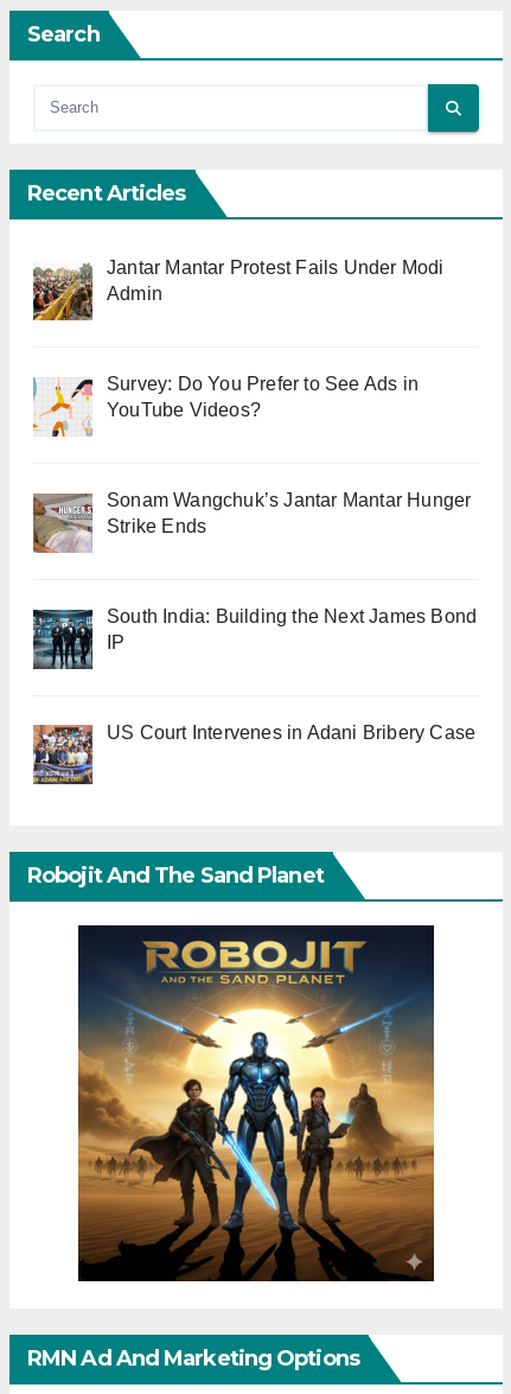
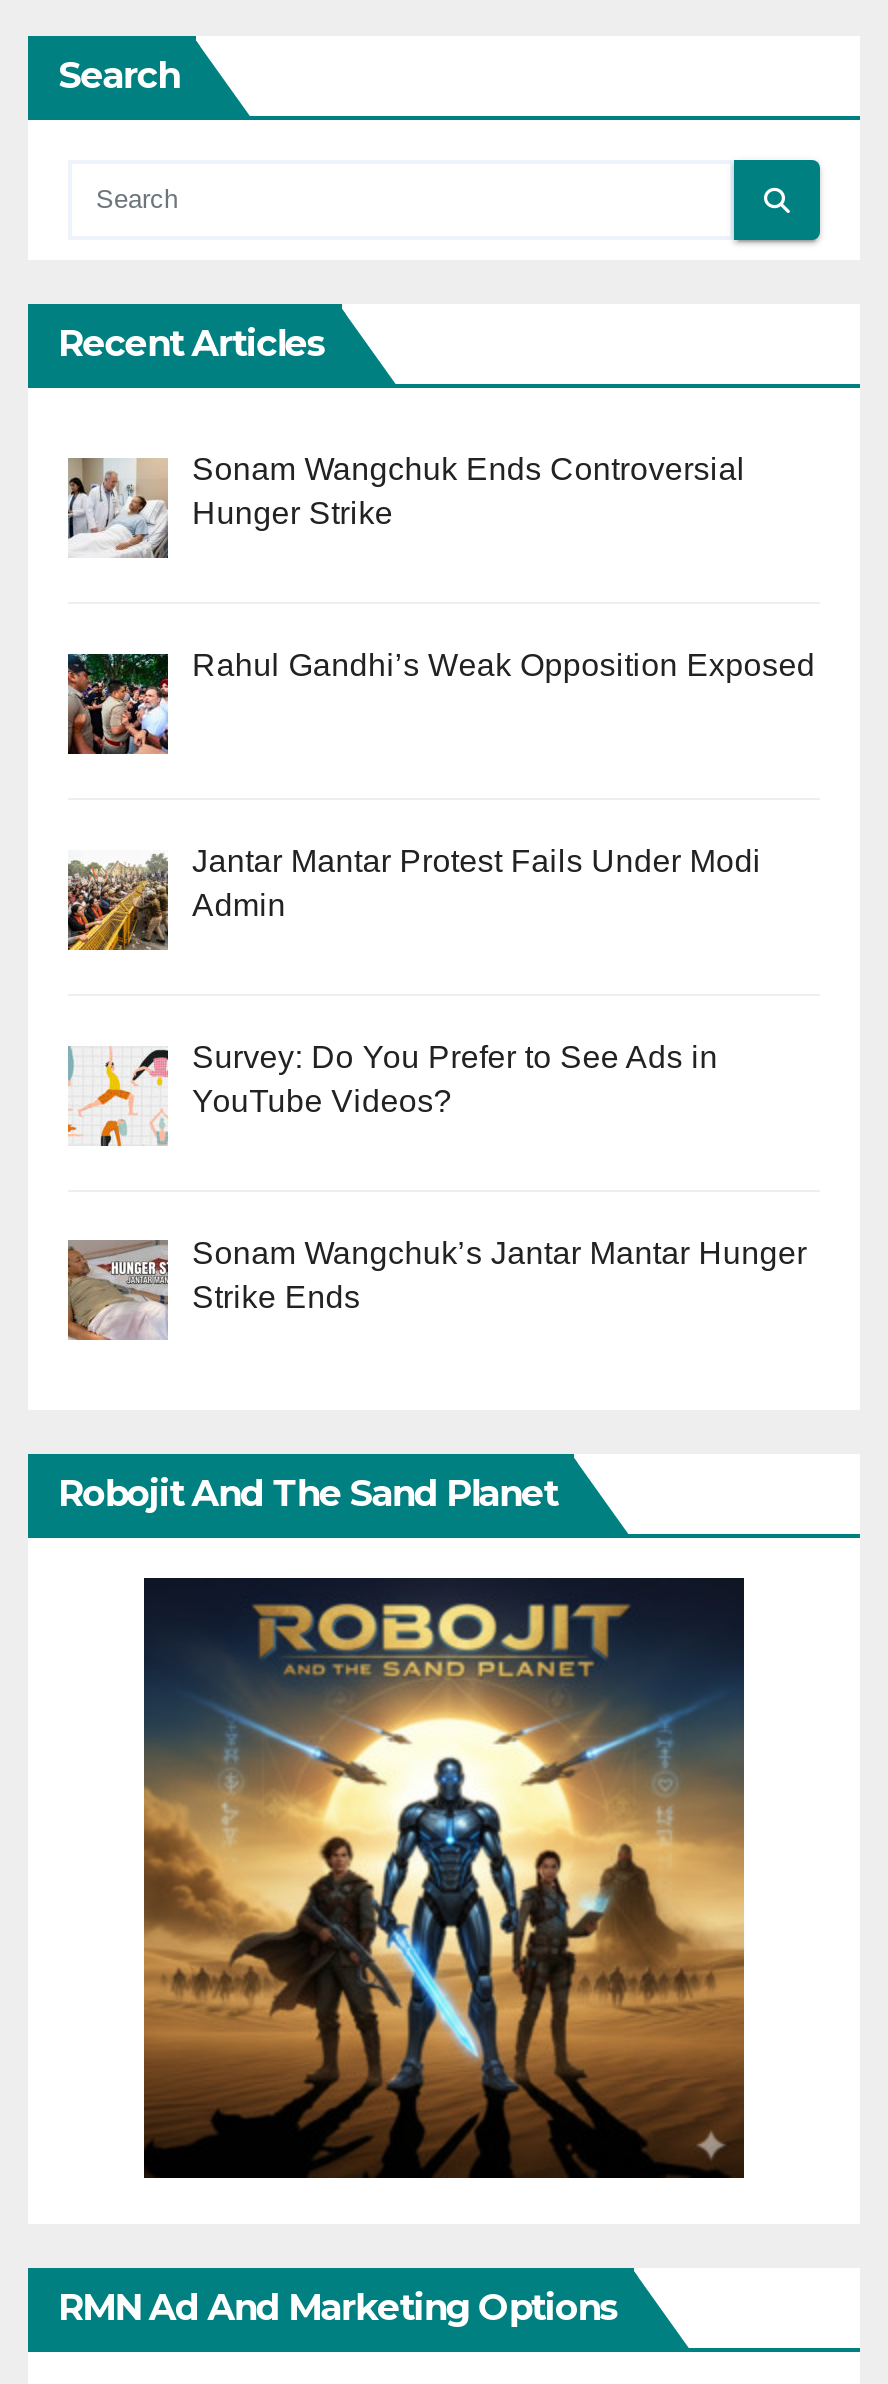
+ [image]
+ Rahul Gandhi’s Weak Opposition Exposed

+ [image]
+ Sonam Wangchuk Ends Controversial
+ Hunger Strike

moved down: [image] | Jantar Mantar Protest Fails Under Modi | Admin | Survey: Do You Prefer to See Ads in | YouTube Videos? | Sonam Wangchuk’s Jantar Mantar Hunger | Strike Ends

- [image]
- South India: Building the Next James Bond
- IP

- [image]
- US Court Intervenes in Adani Bribery Case
